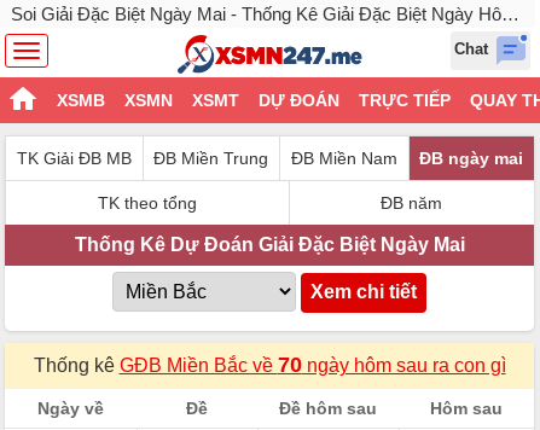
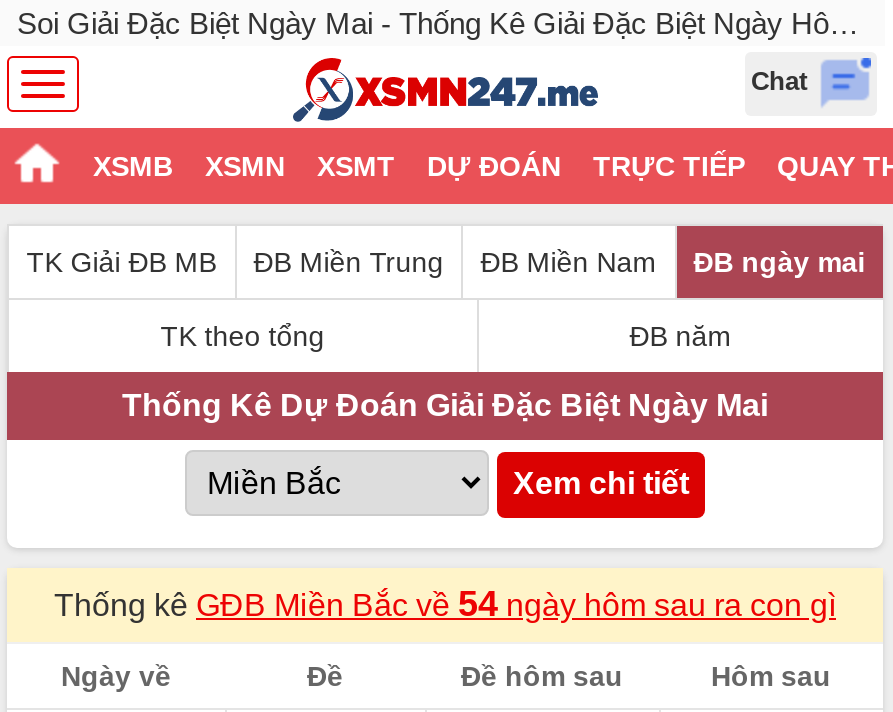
- Thống kê GĐB Miền Bắc về 70 ngày hôm sau ra con gì
+ Thống kê GĐB Miền Bắc về 54 ngày hôm sau ra con gì
